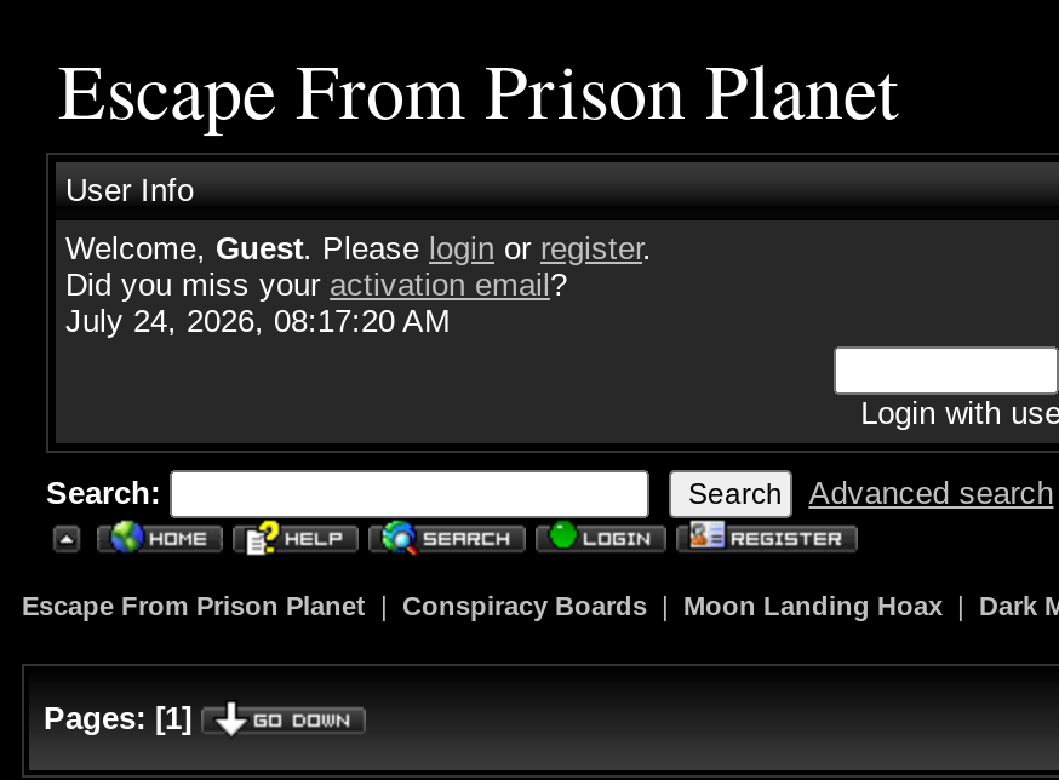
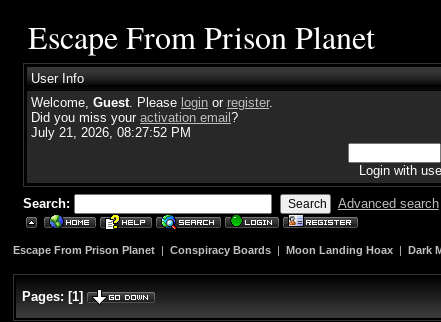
- July 24, 2026, 08:17:20 AM
+ July 21, 2026, 08:27:52 PM
